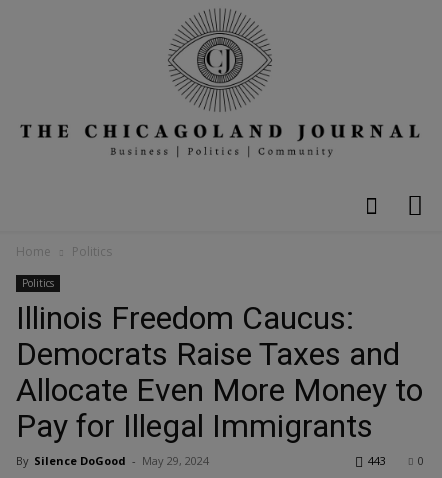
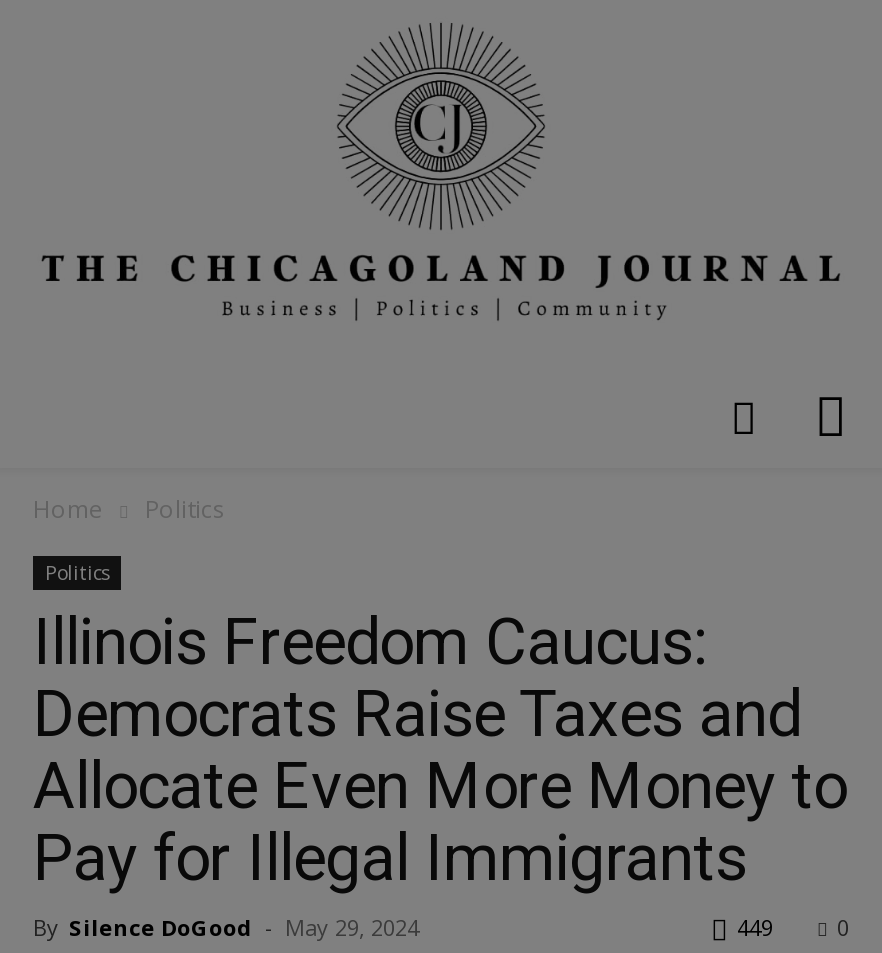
- 443
+ 449
